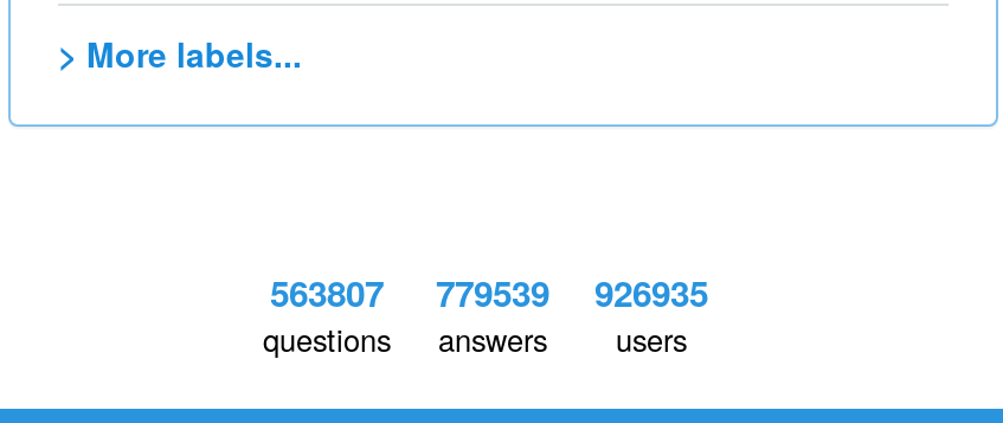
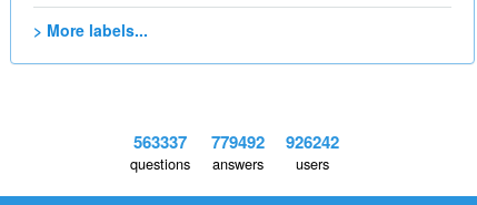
- 563807
+ 563337

- 779539
+ 779492

- 926935
+ 926242
